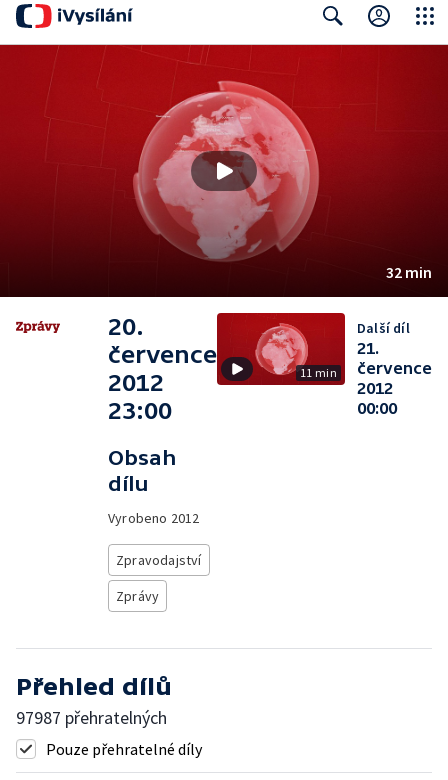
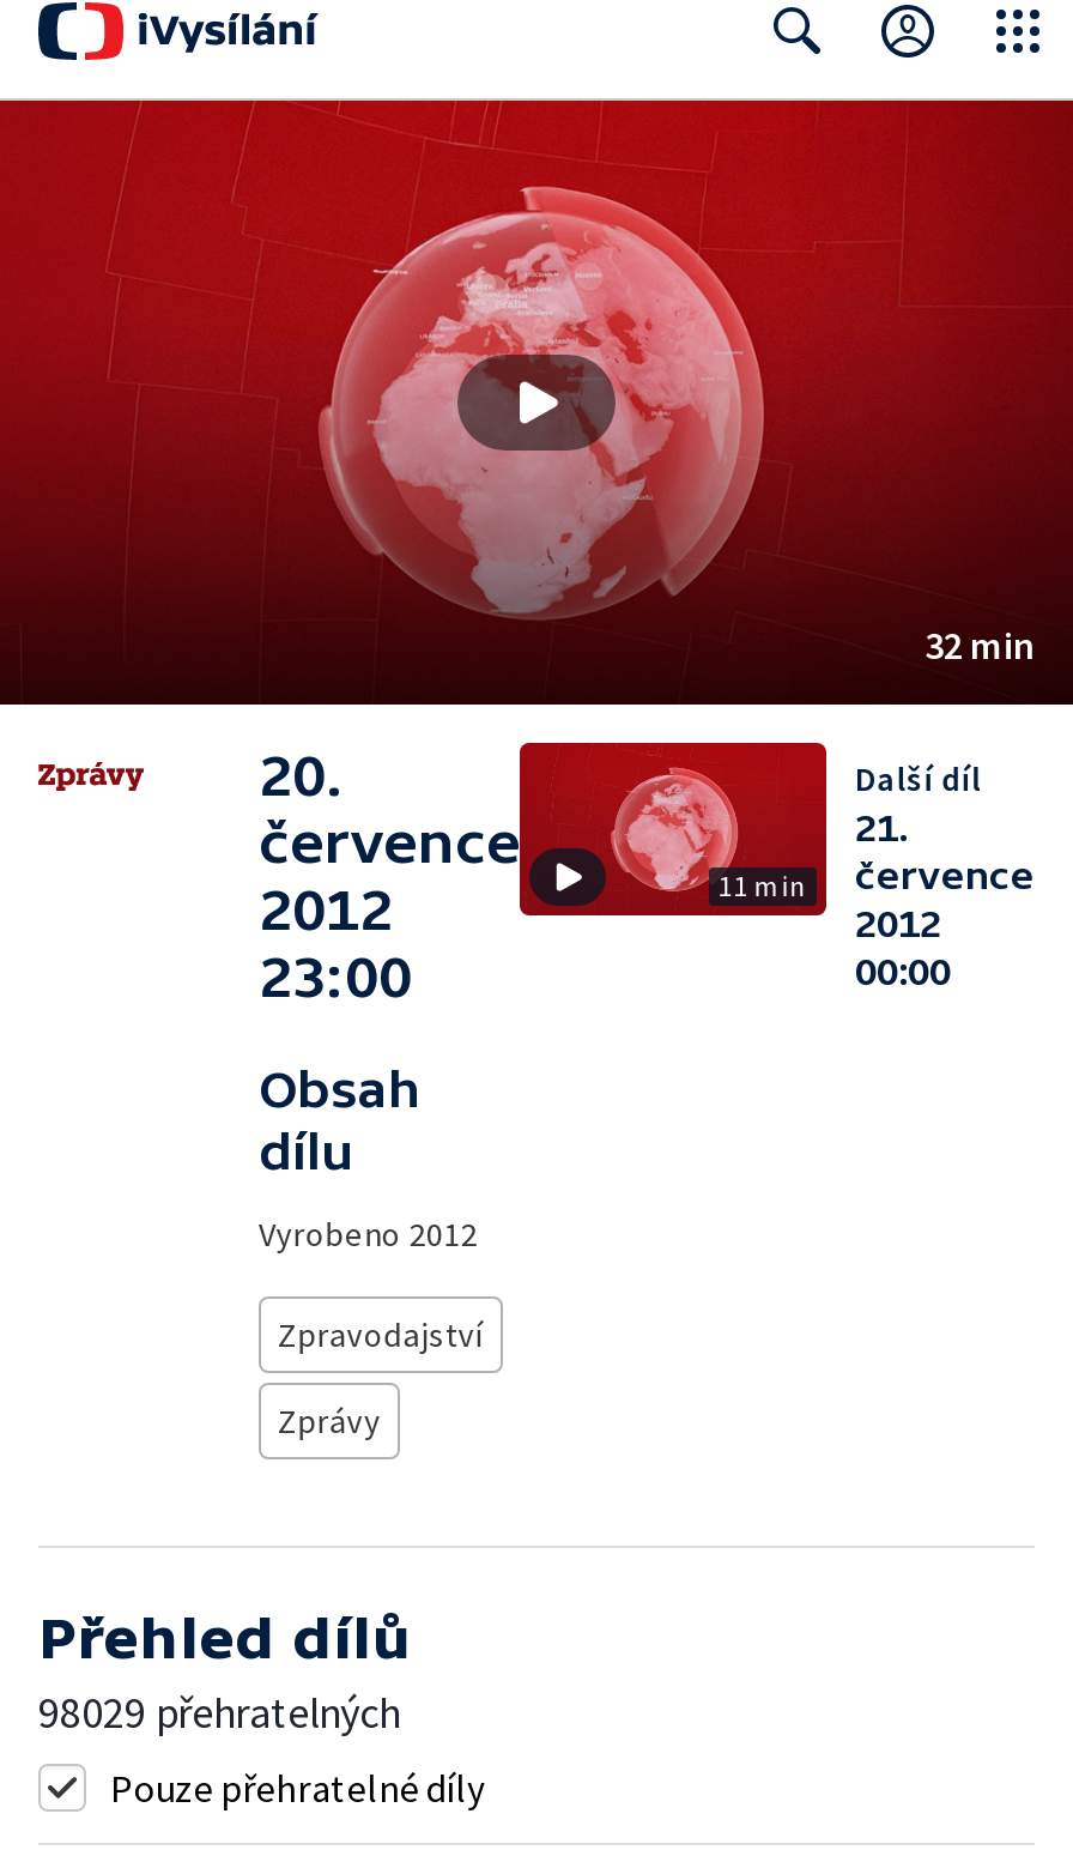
- 97987 přehratelných
+ 98029 přehratelných
